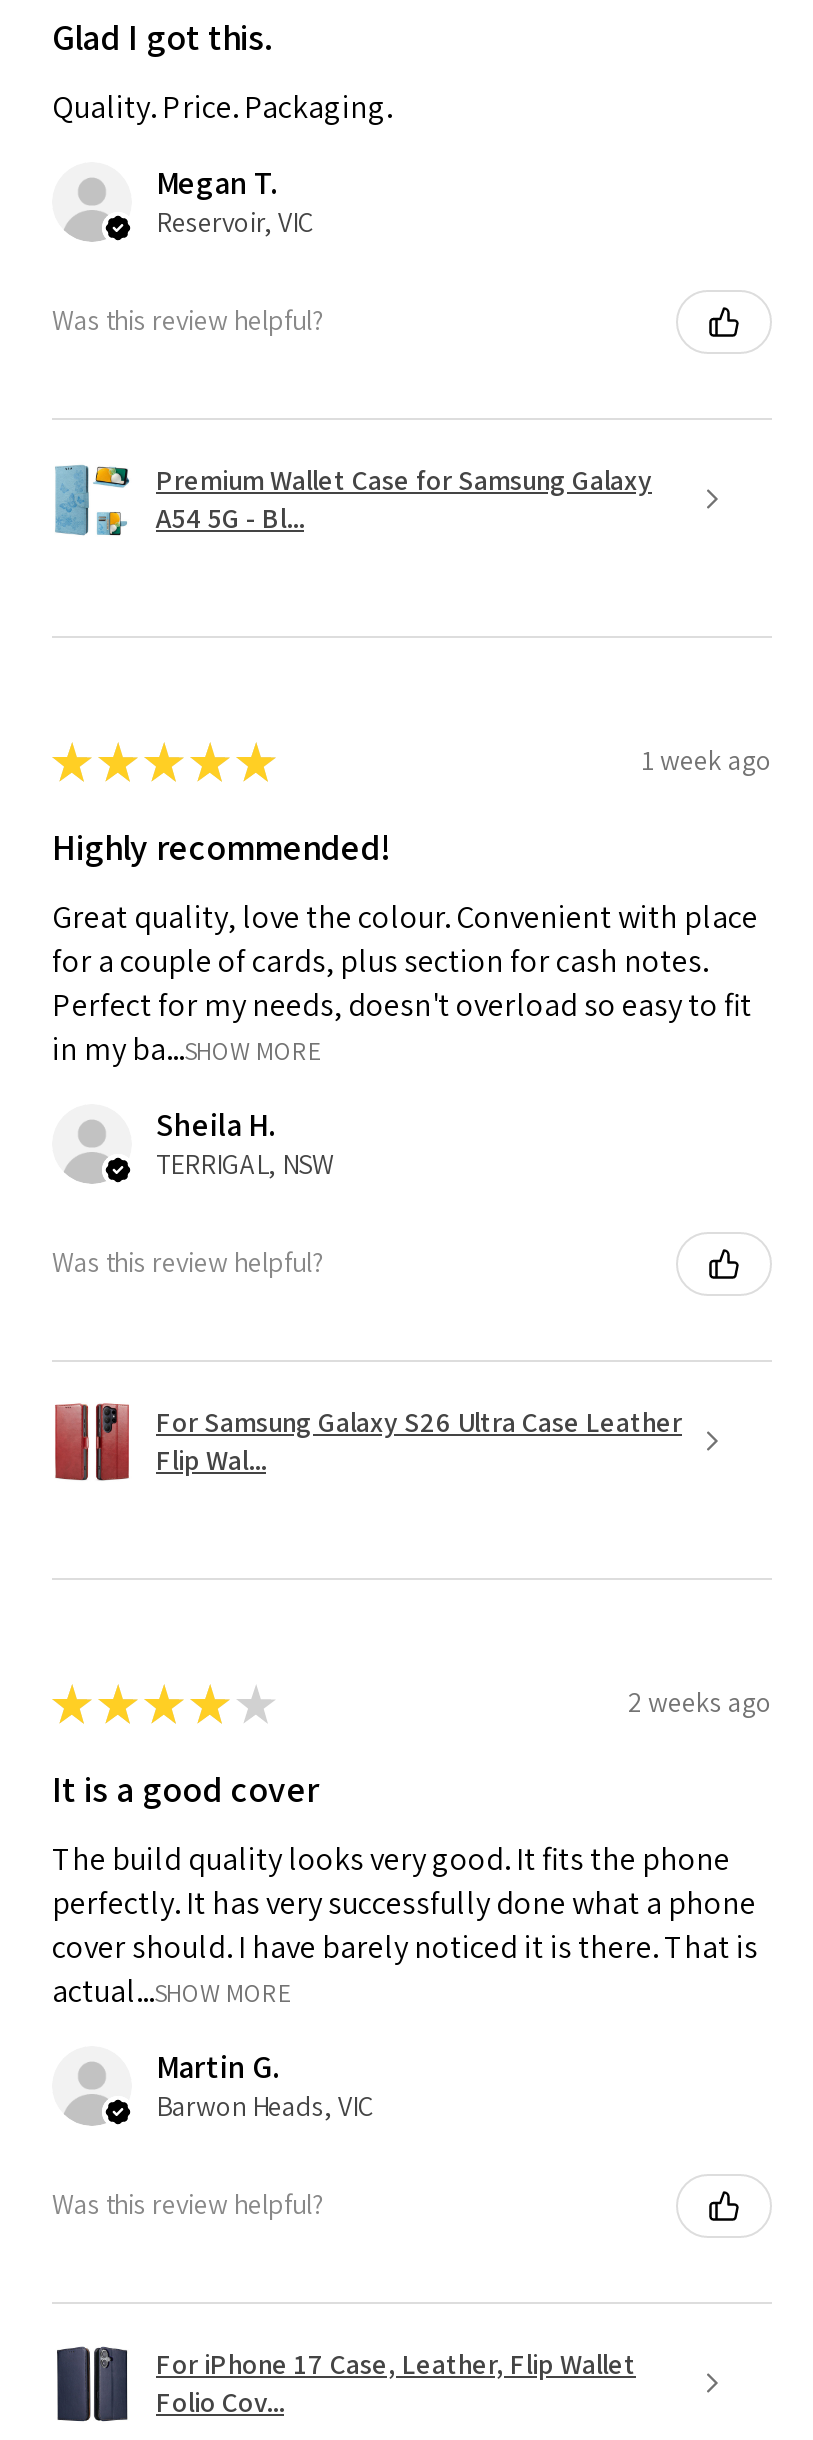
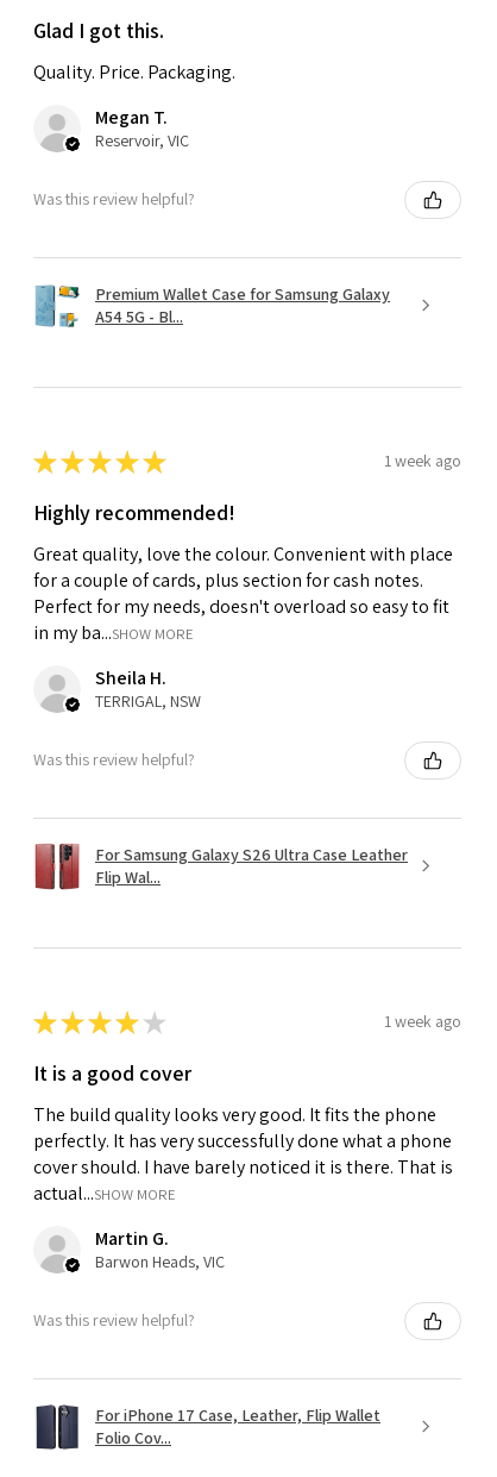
- 2 weeks ago
+ 1 week ago
